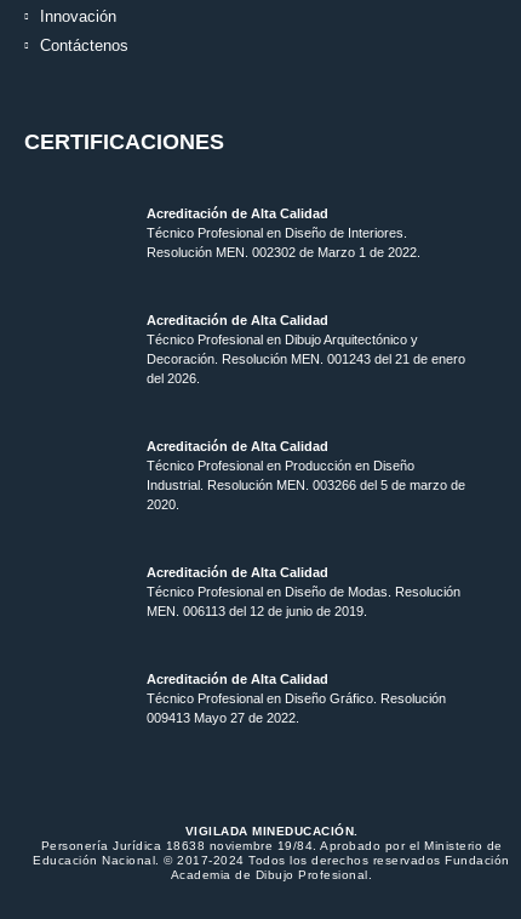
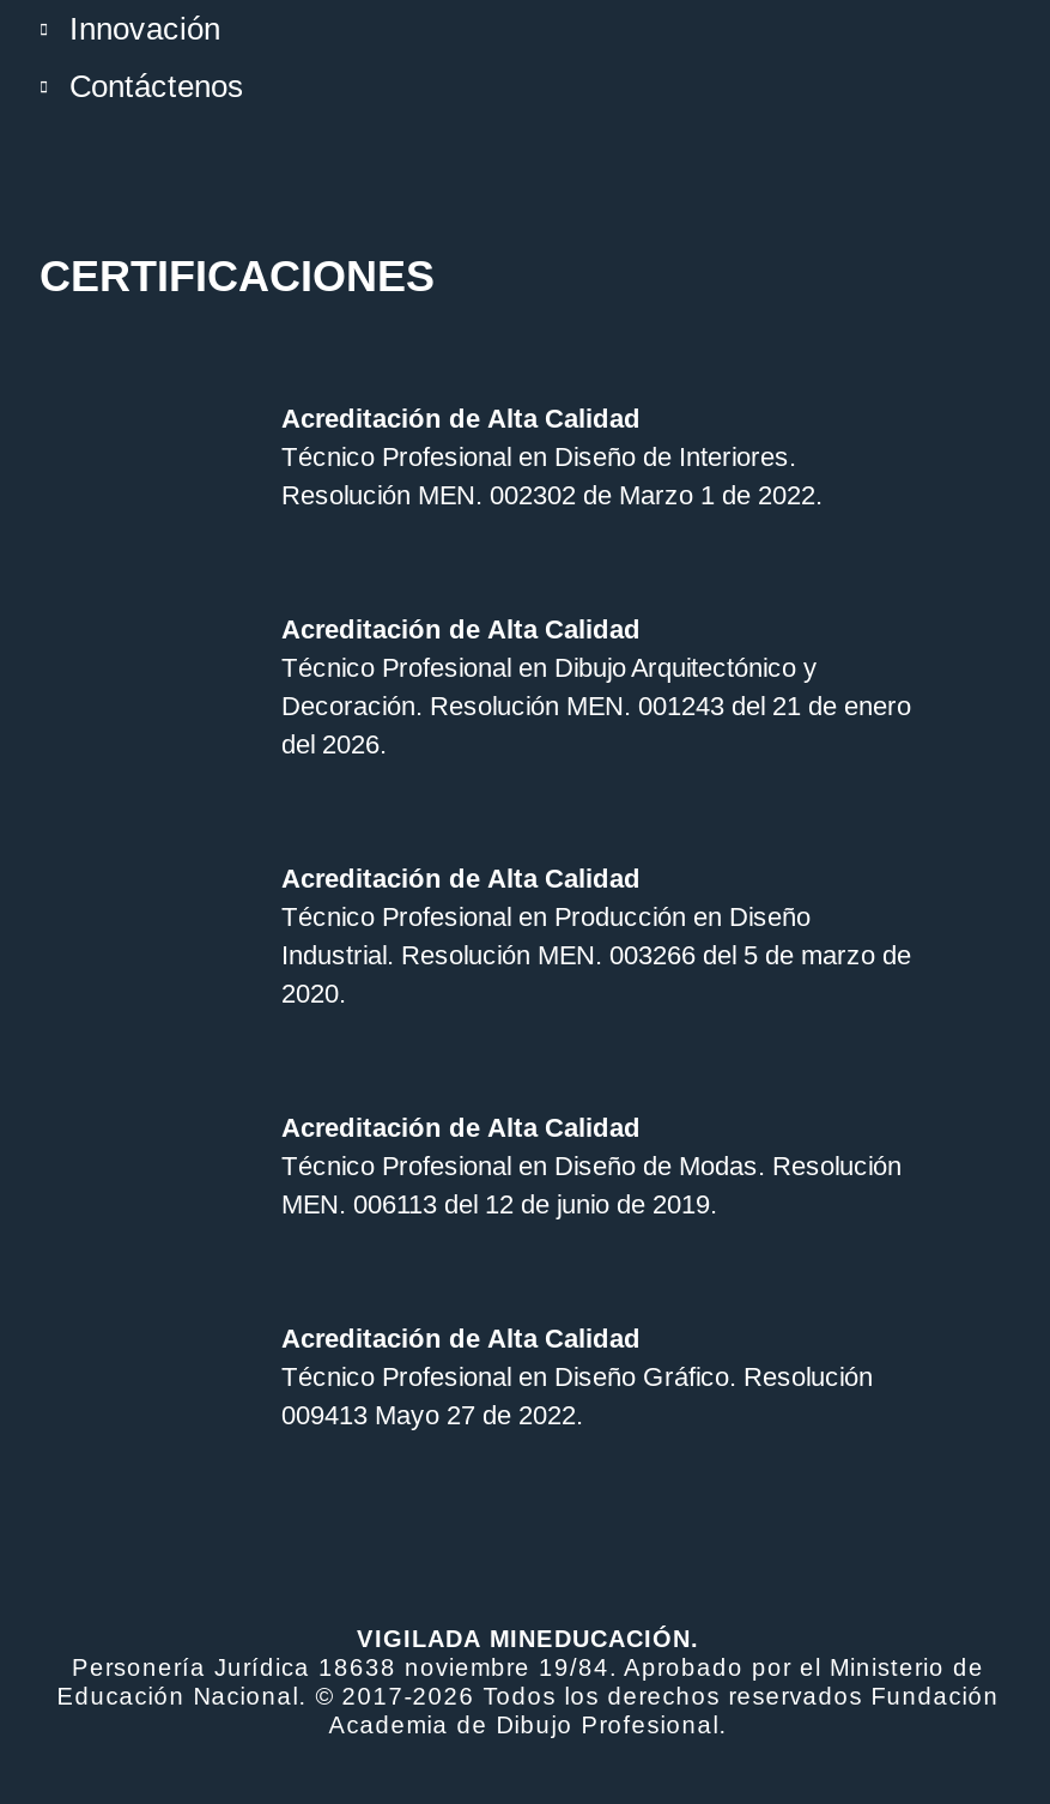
- Educación Nacional. © 2017-2024 Todos los derechos reservados Fundación
+ Educación Nacional. © 2017-2026 Todos los derechos reservados Fundación
